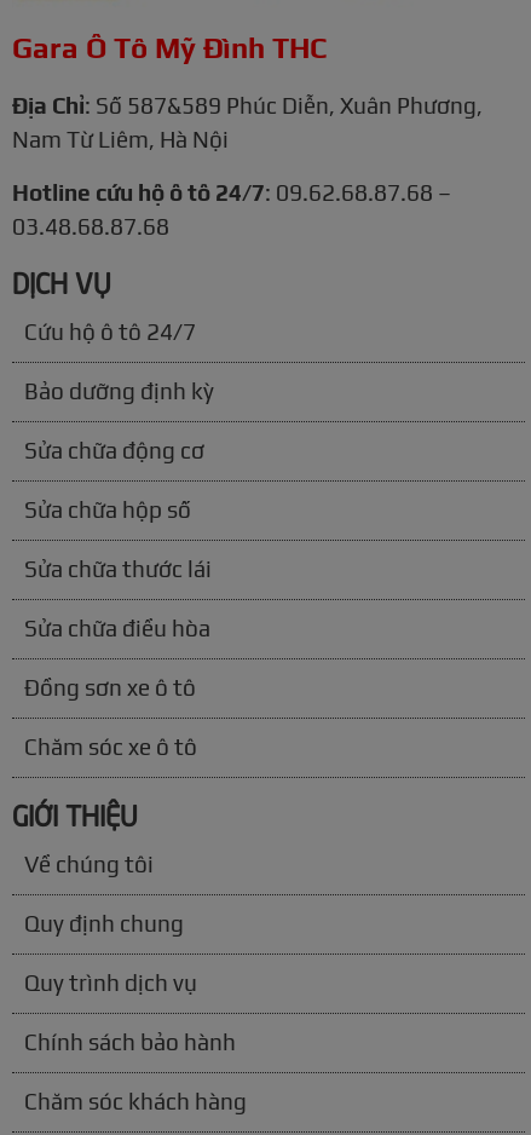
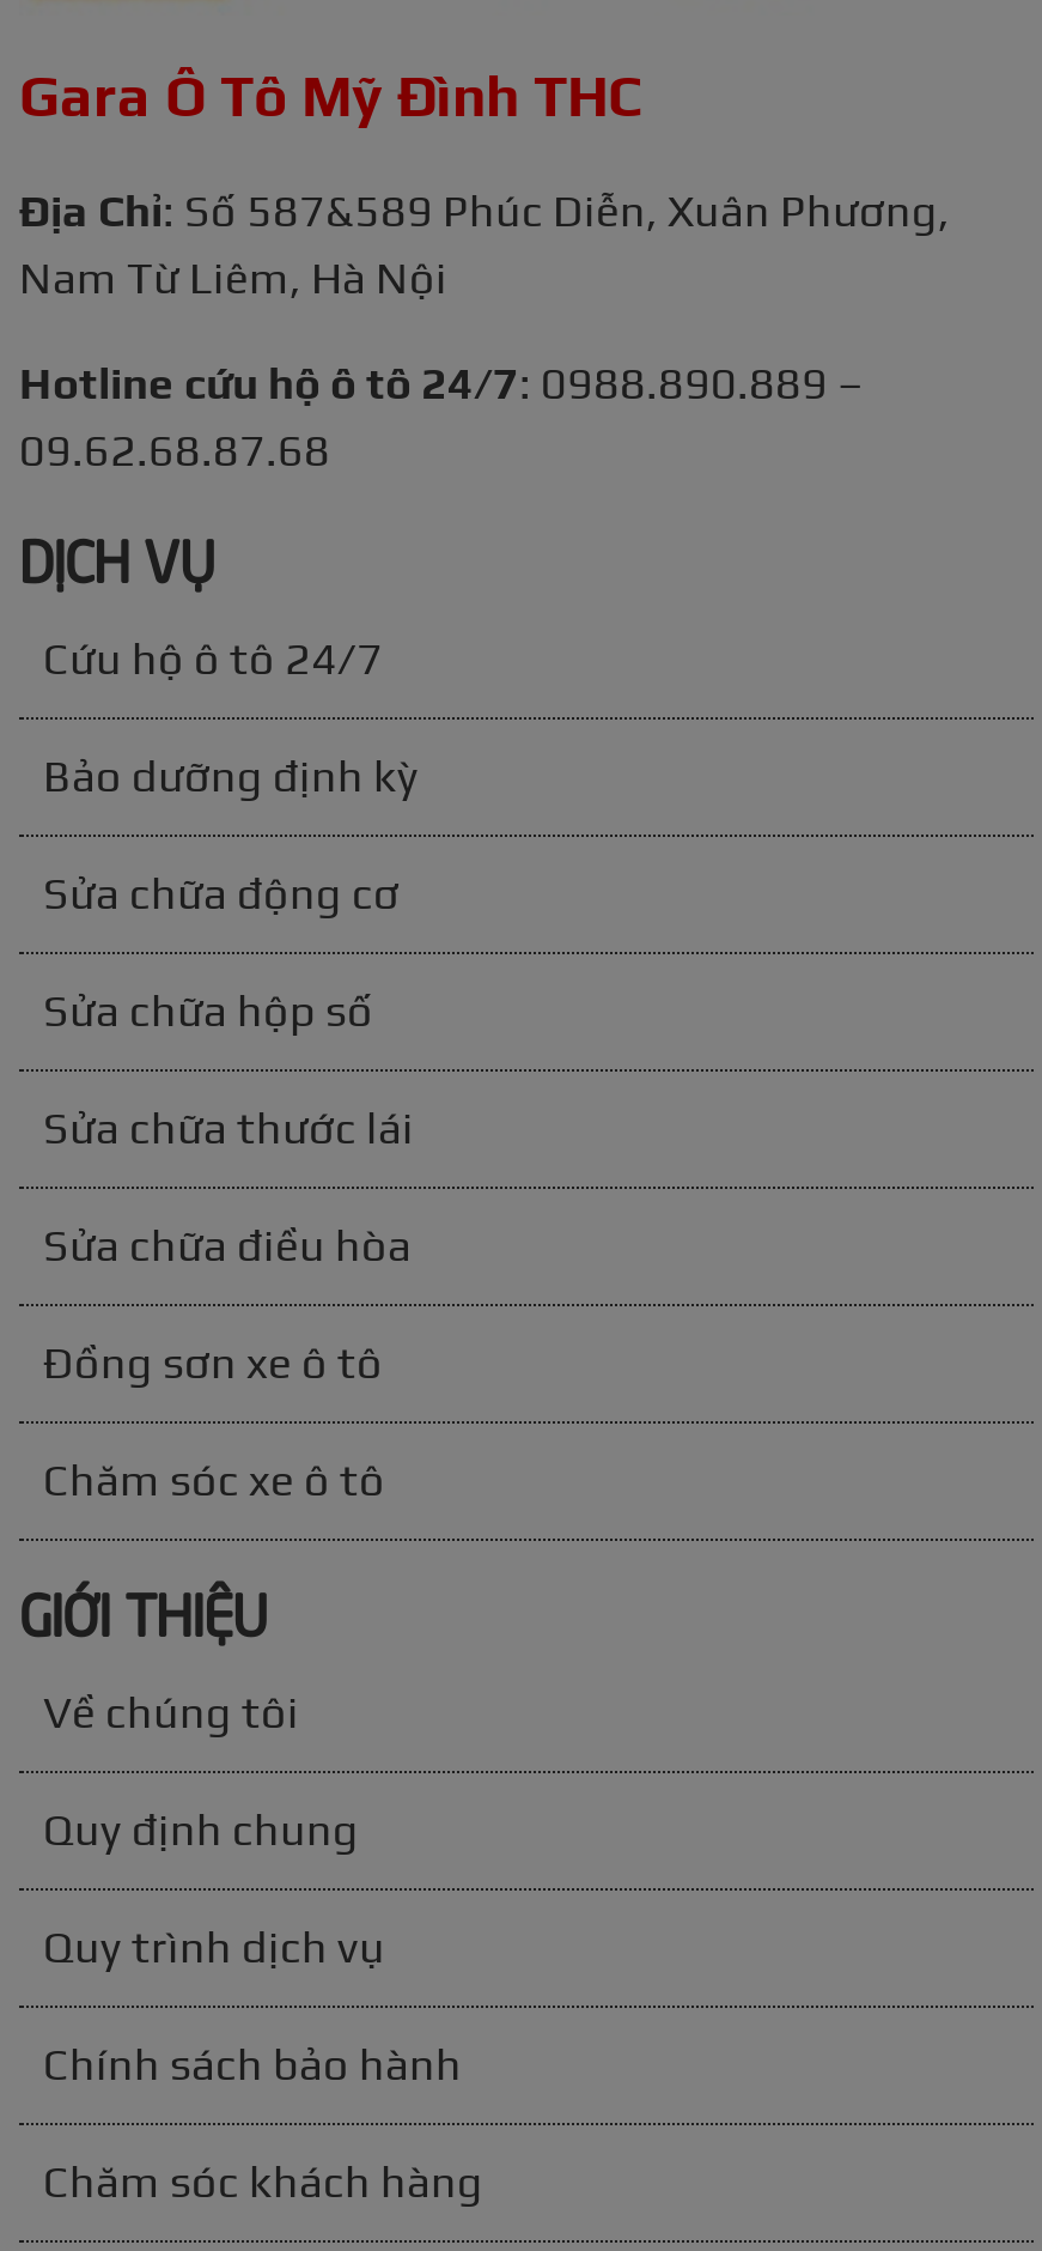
- Hotline cứu hộ ô tô 24/7: 09.62.68.87.68 –
+ Hotline cứu hộ ô tô 24/7: 0988.890.889 –

- 03.48.68.87.68
+ 09.62.68.87.68
